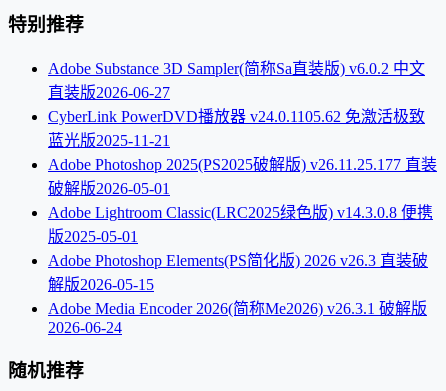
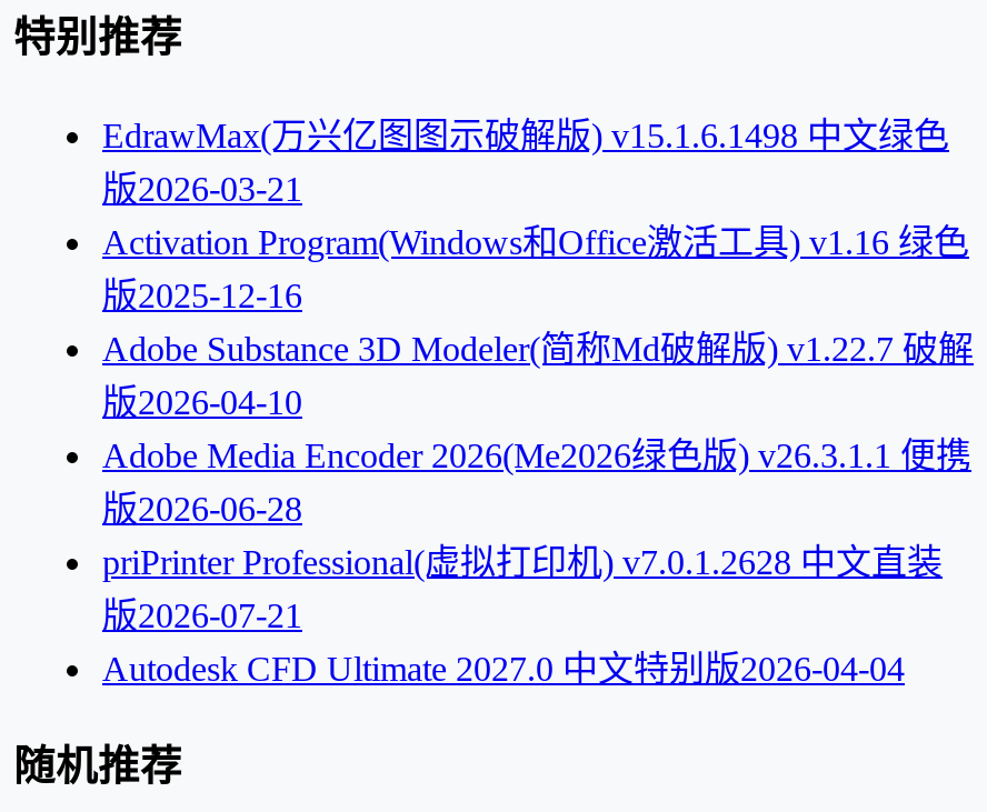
- Adobe Substance 3D Sampler(简称Sa直装版) v6.0.2 中文
- 直装版2026-06-27
- CyberLink PowerDVD播放器 v24.0.1105.62 免激活极致
- 蓝光版2025-11-21
- Adobe Photoshop 2025(PS2025破解版) v26.11.25.177 直装
- 破解版2026-05-01
- Adobe Lightroom Classic(LRC2025绿色版) v14.3.0.8 便携
- 版2025-05-01
- Adobe Photoshop Elements(PS简化版) 2026 v26.3 直装破
- 解版2026-05-15
- Adobe Media Encoder 2026(简称Me2026) v26.3.1 破解版
- 2026-06-24
+ EdrawMax(万兴亿图图示破解版) v15.1.6.1498 中文绿色
+ 版2026-03-21
+ Activation Program(Windows和Office激活工具) v1.16 绿色
+ 版2025-12-16
+ Adobe Substance 3D Modeler(简称Md破解版) v1.22.7 破解
+ 版2026-04-10
+ Adobe Media Encoder 2026(Me2026绿色版) v26.3.1.1 便携
+ 版2026-06-28
+ priPrinter Professional(虚拟打印机) v7.0.1.2628 中文直装
+ 版2026-07-21
+ Autodesk CFD Ultimate 2027.0 中文特别版2026-04-04
